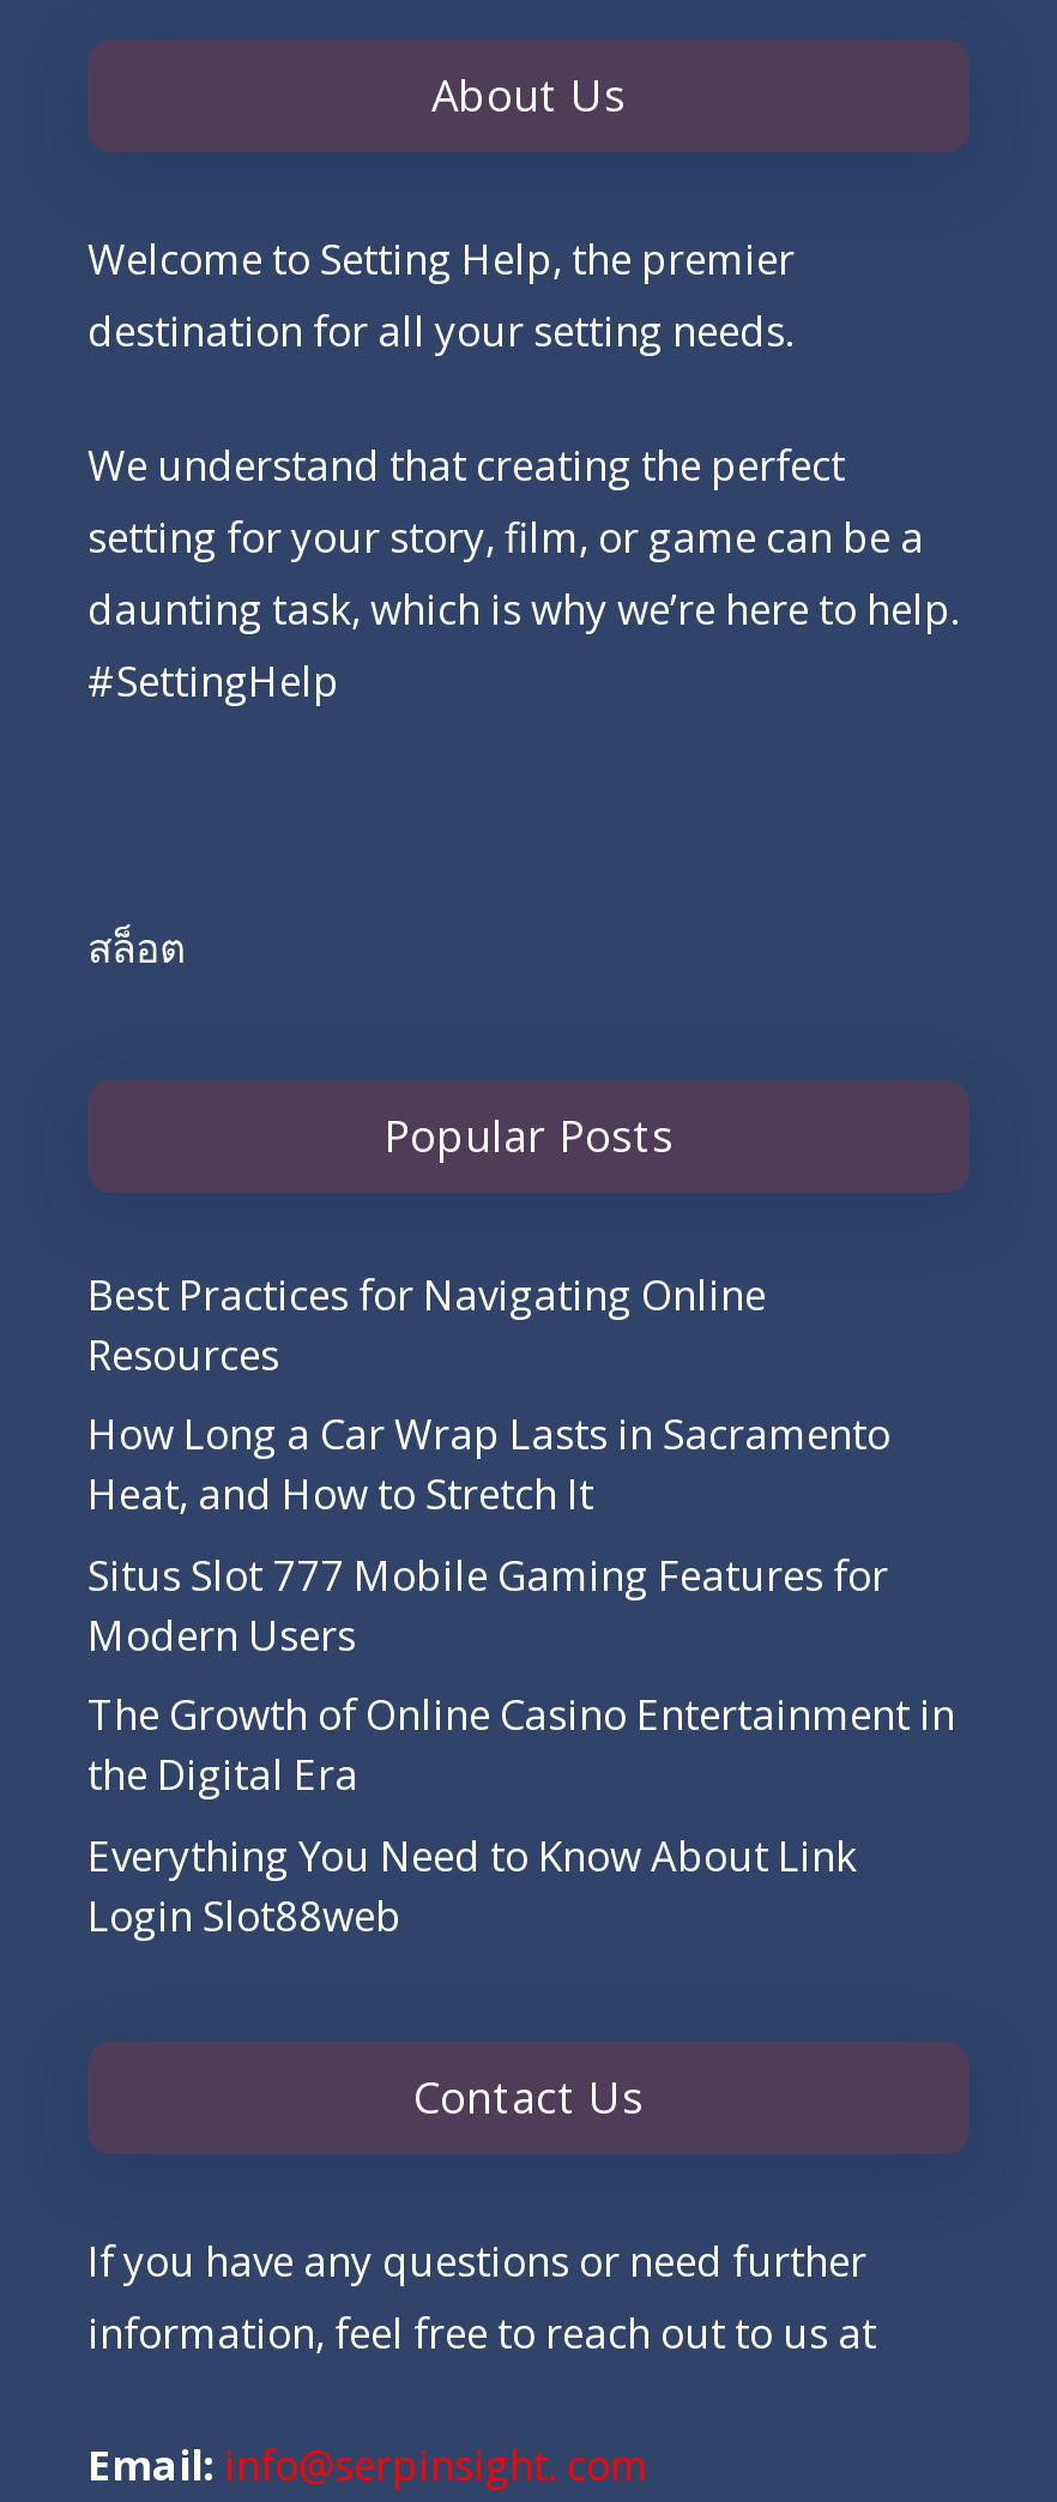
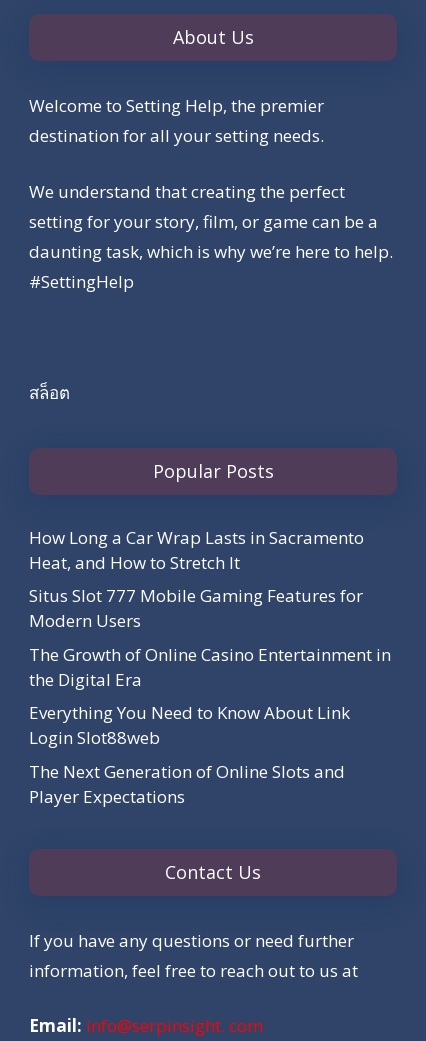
- Best Practices for Navigating Online
- Resources

moved up: How Long a Car Wrap Lasts in Sacramento | Heat, and How to Stretch It | Situs Slot 777 Mobile Gaming Features for | Modern Users | The Growth of Online Casino Entertainment in | the Digital Era | Everything You Need to Know About Link | Login Slot88web

+ The Next Generation of Online Slots and
+ Player Expectations
